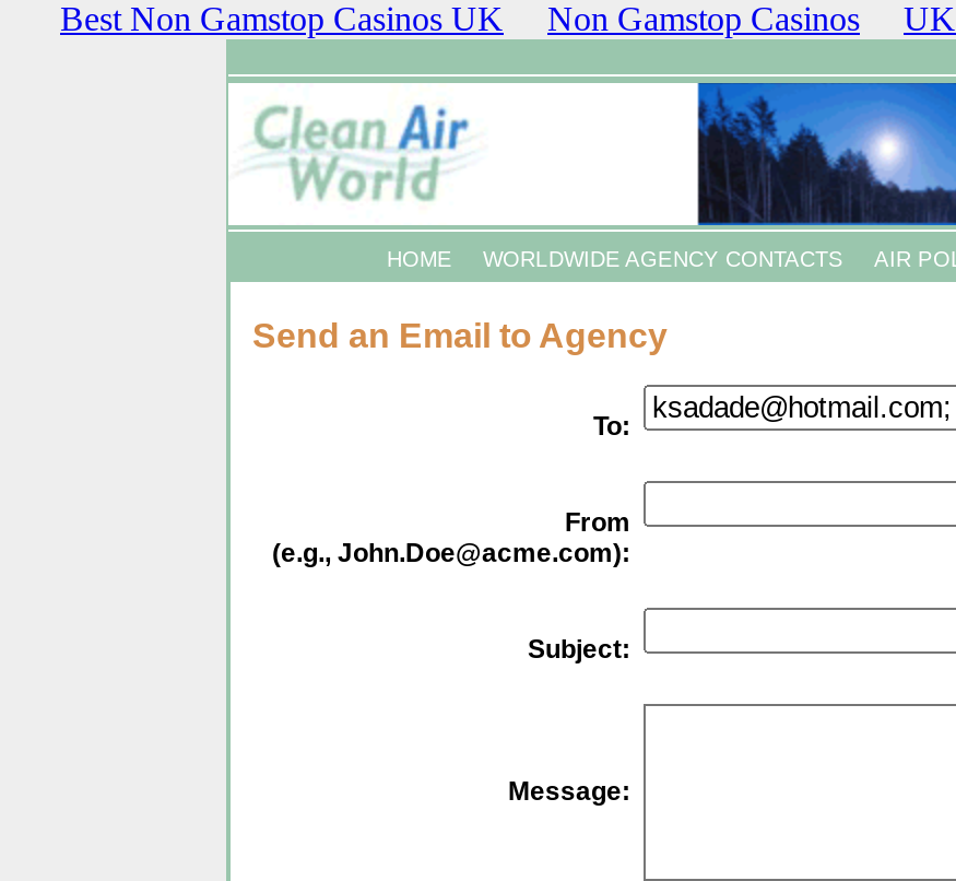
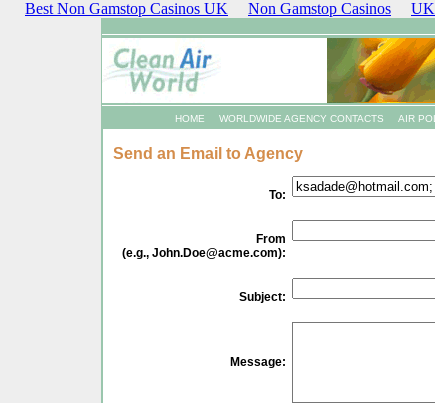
- [image]
+ [image]
